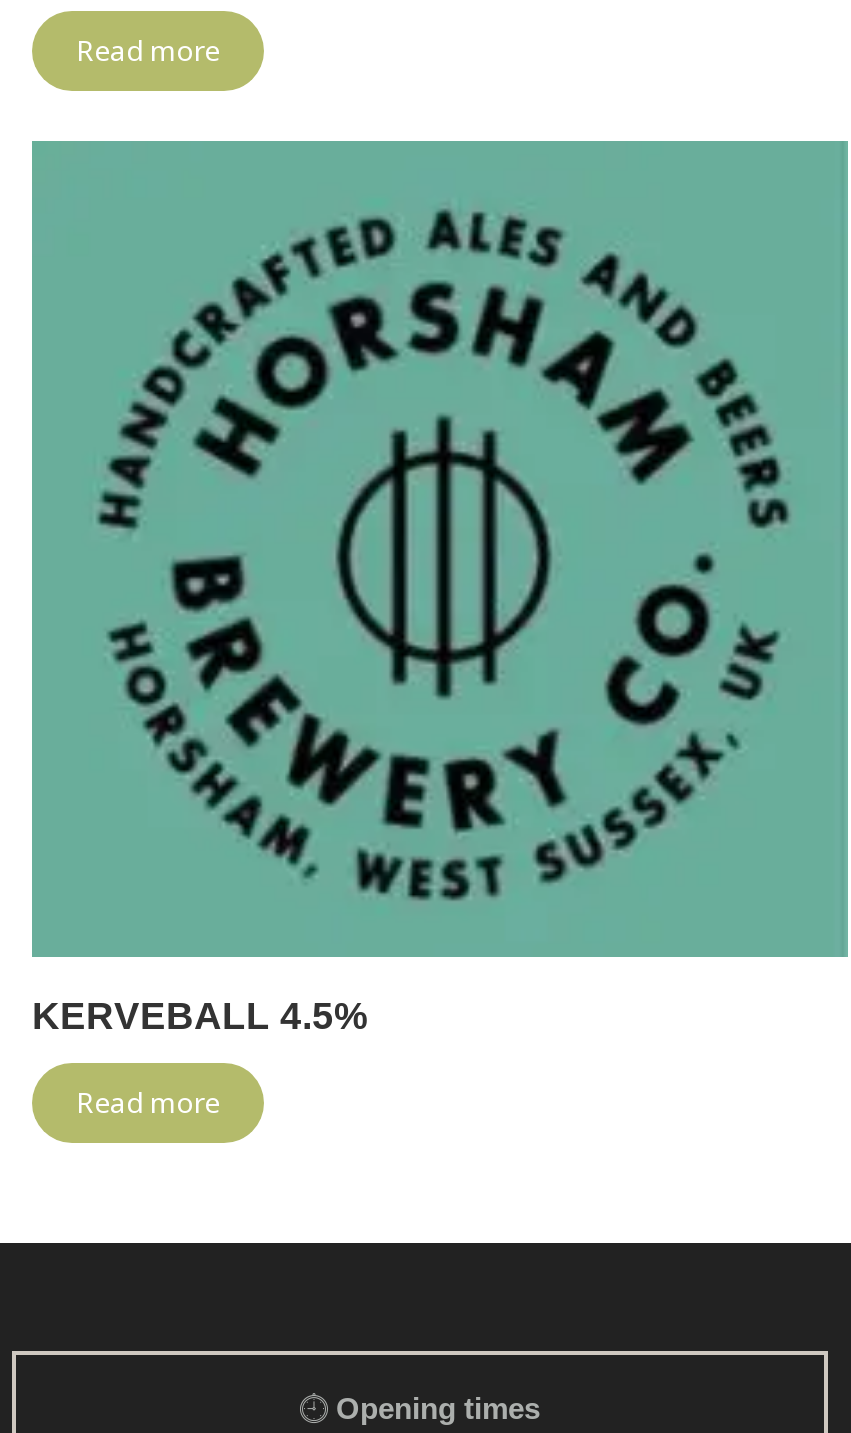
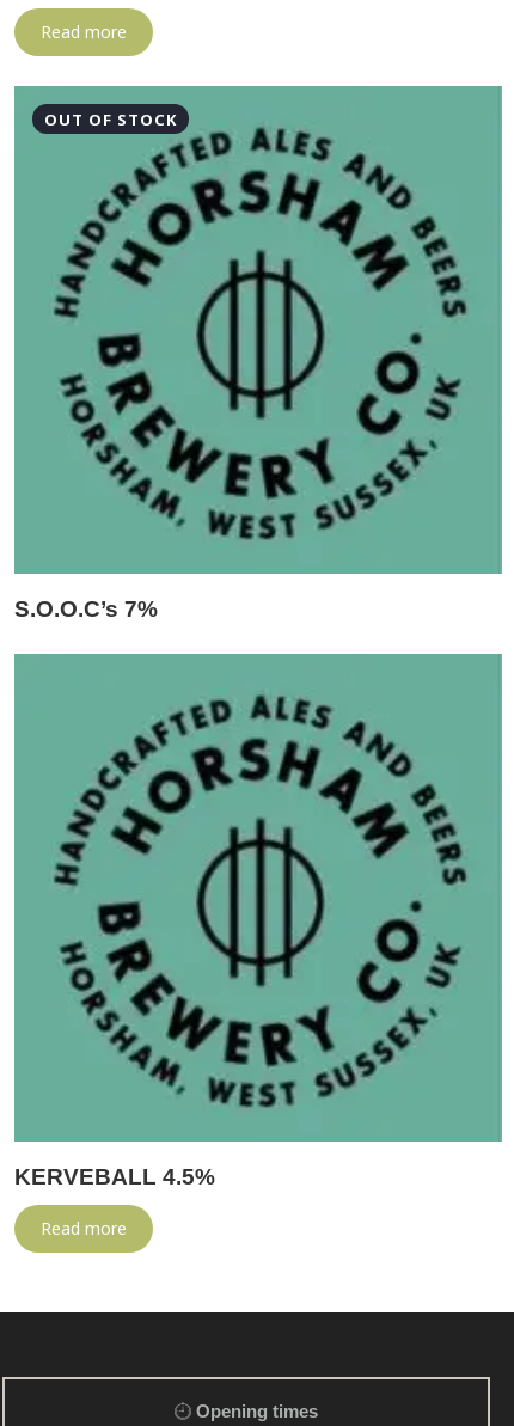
+ S.O.O.C’s 7%

+ OUT OF STOCK
